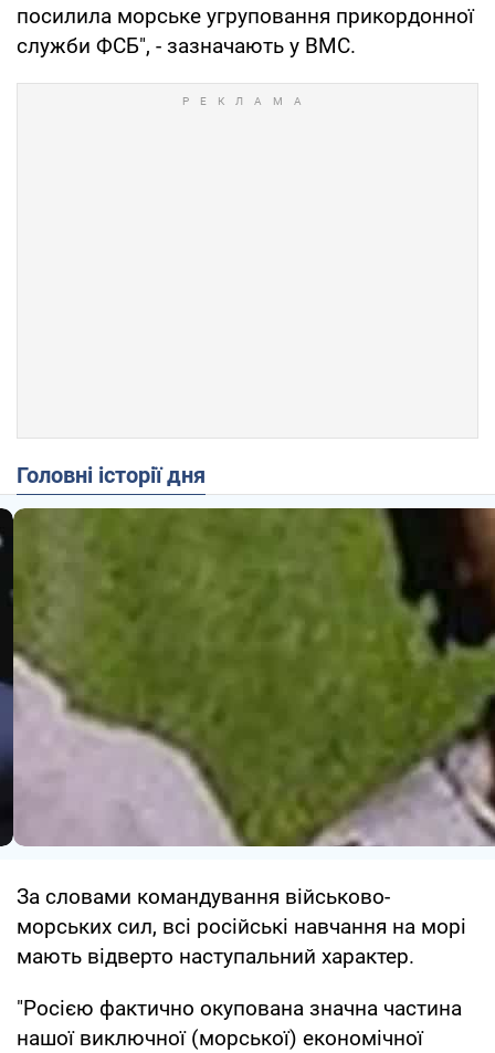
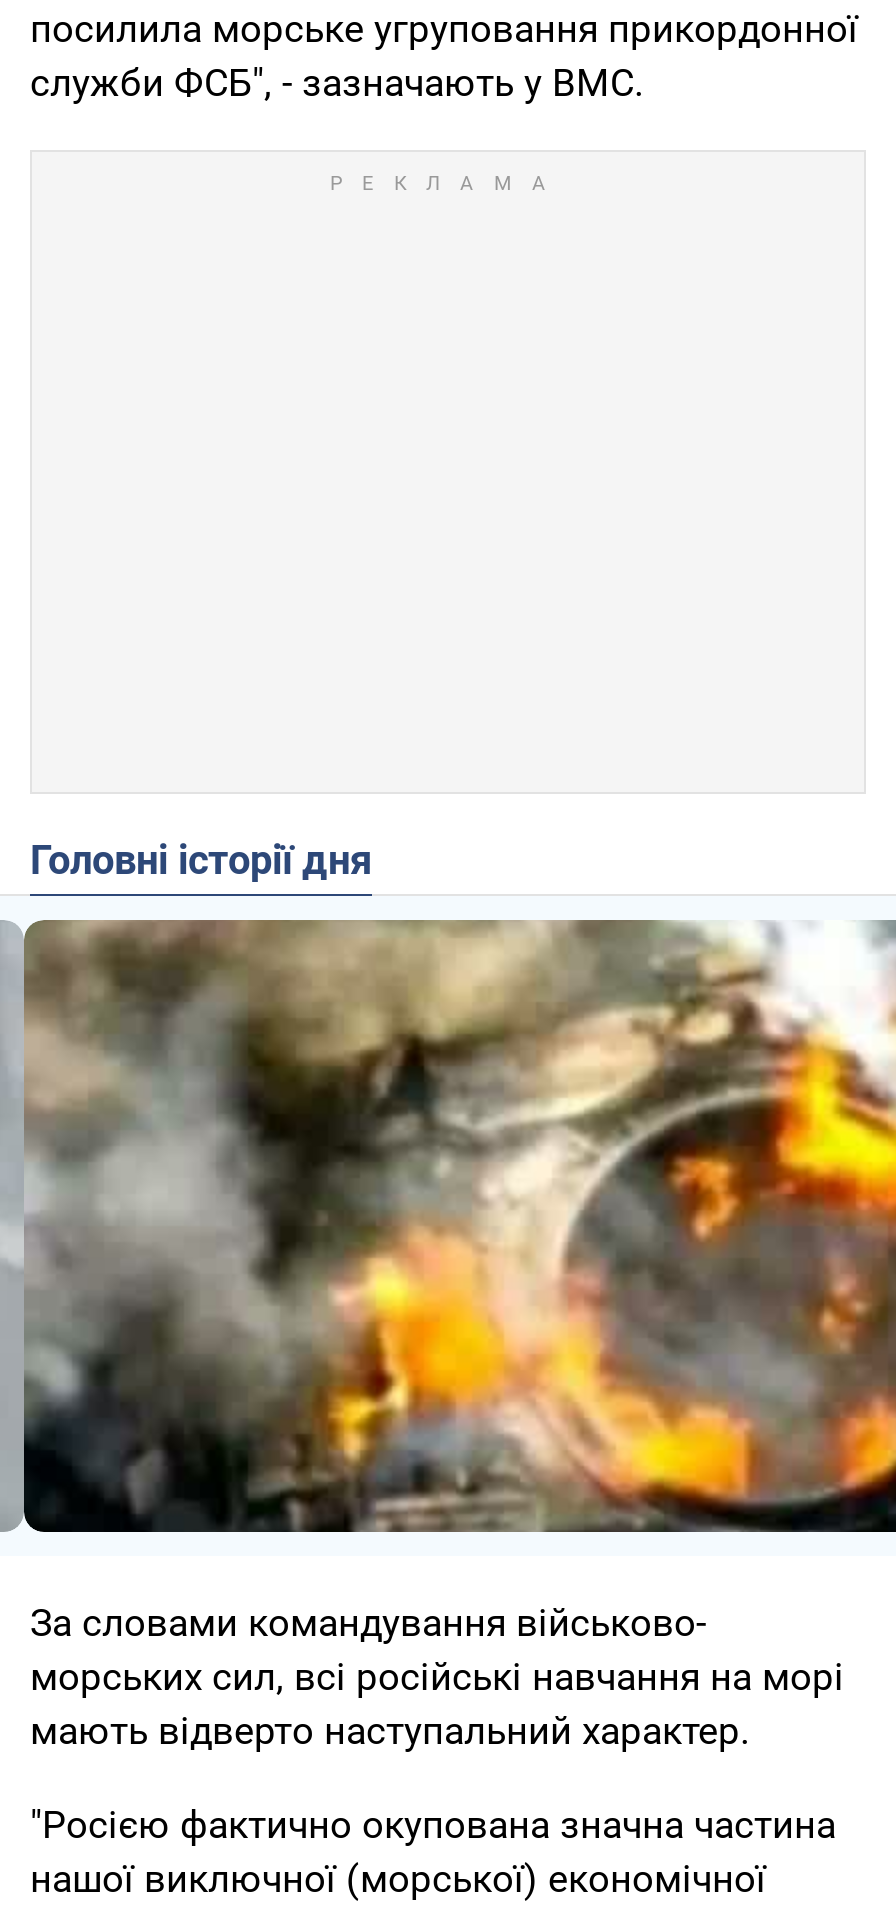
- [image]
+ [image]
